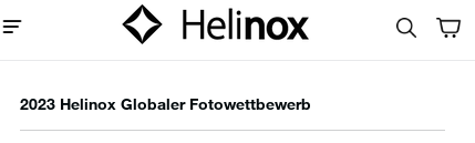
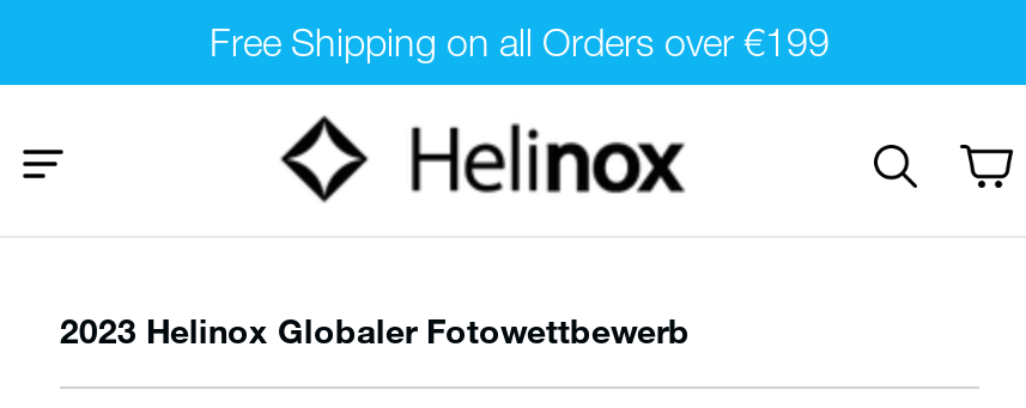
+ Free Shipping on all Orders over €199
